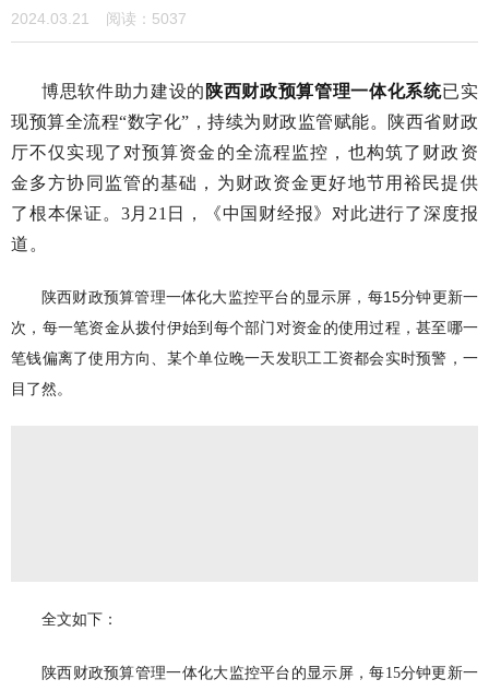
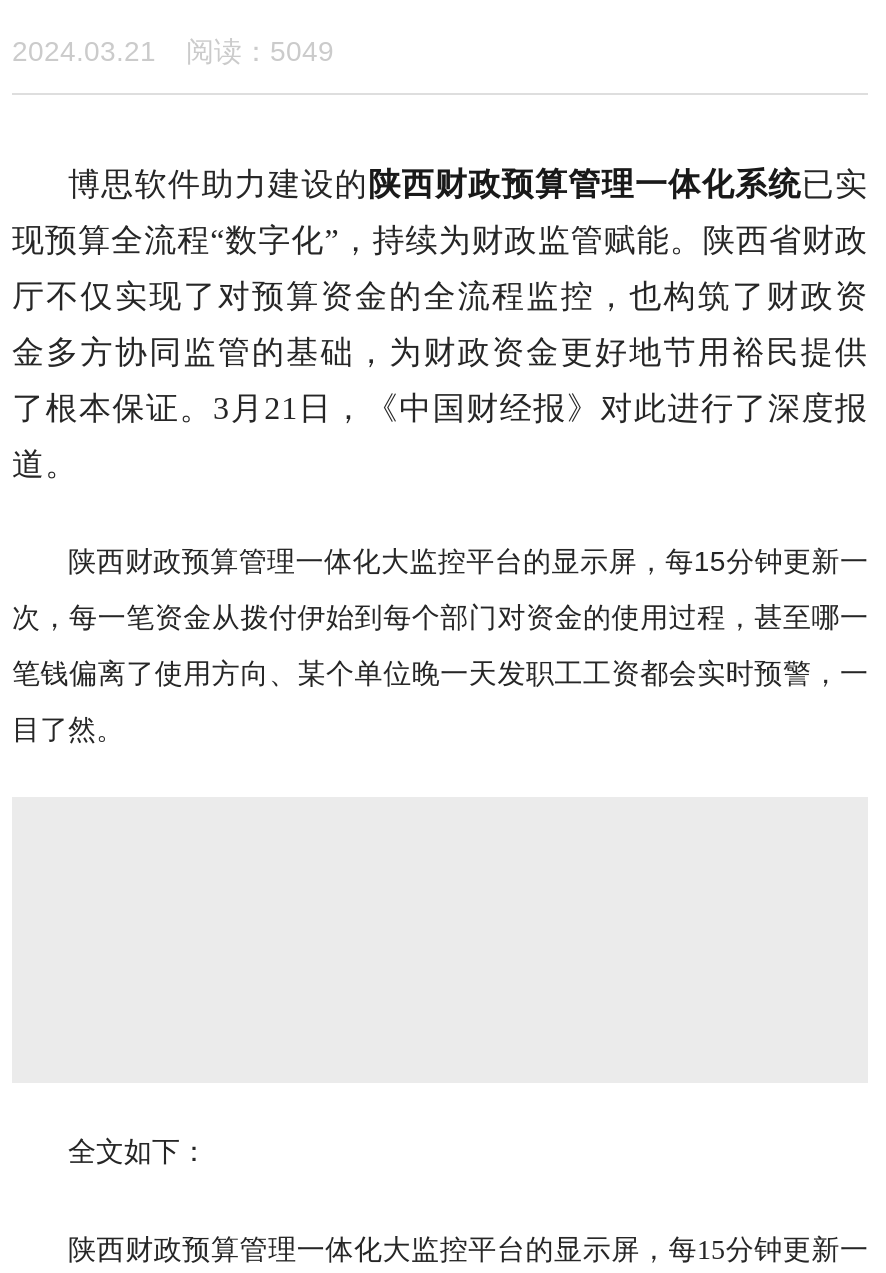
- 2024.03.21 阅读：5037
+ 2024.03.21 阅读：5049
